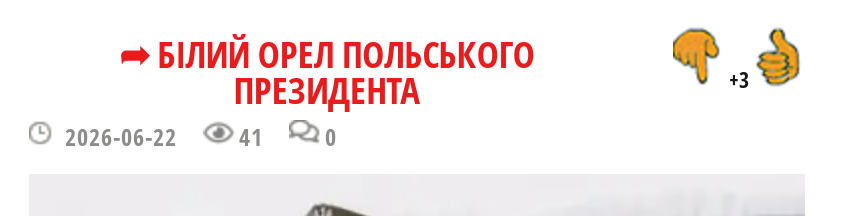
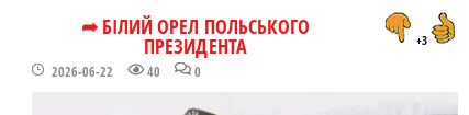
- 2026-06-22 41 0
+ 2026-06-22 40 0
